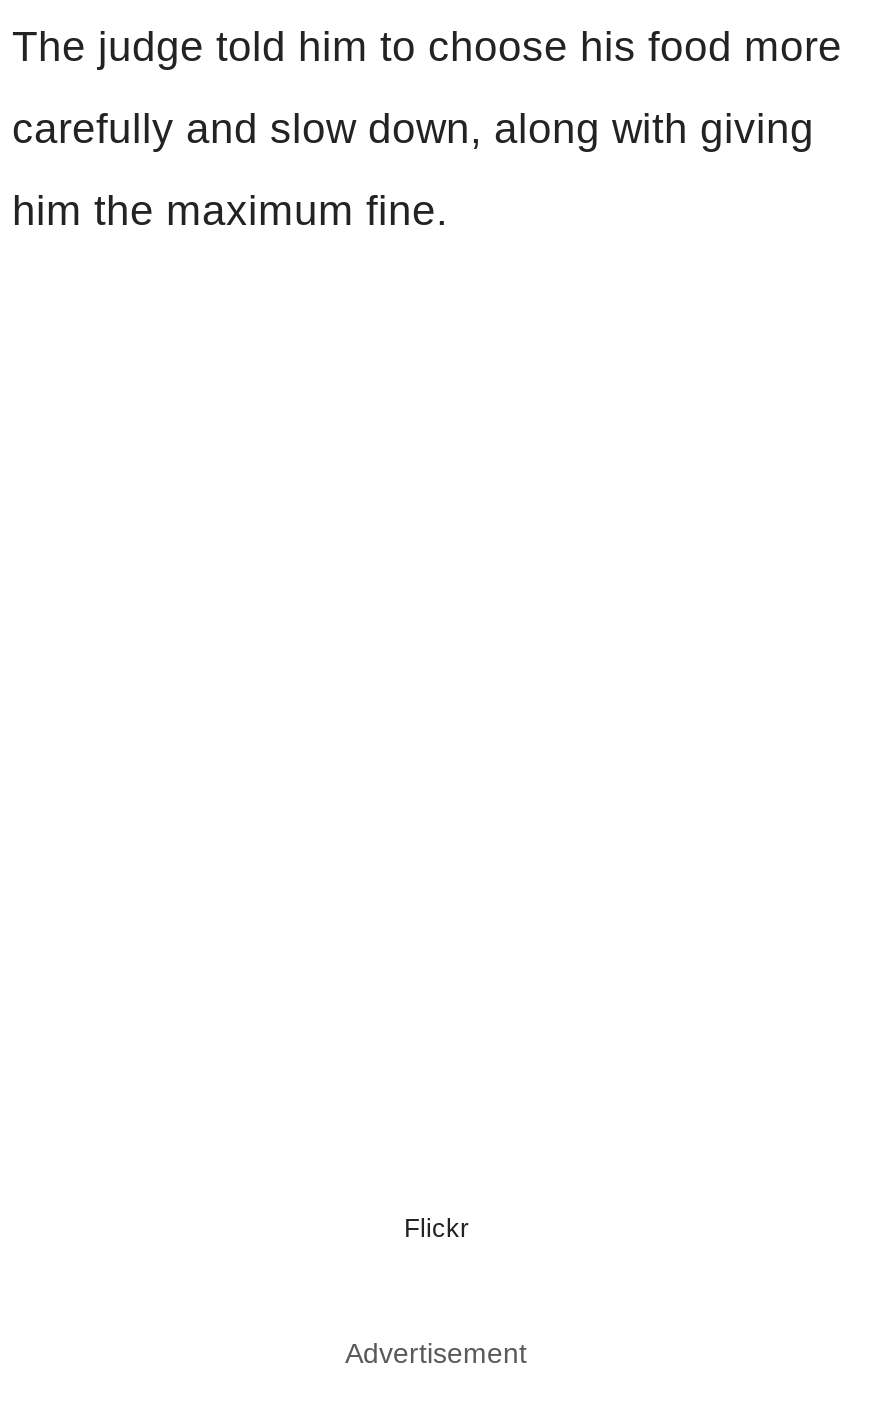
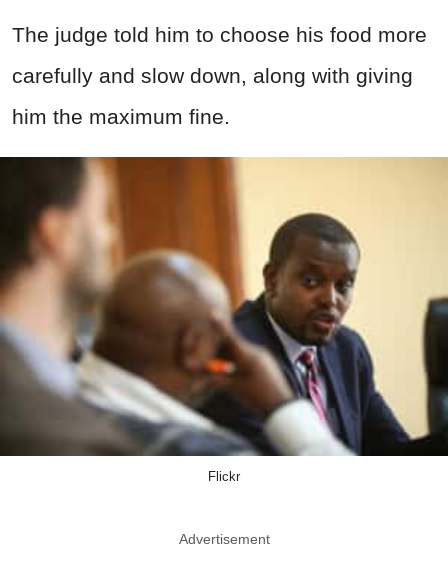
+ [image]
